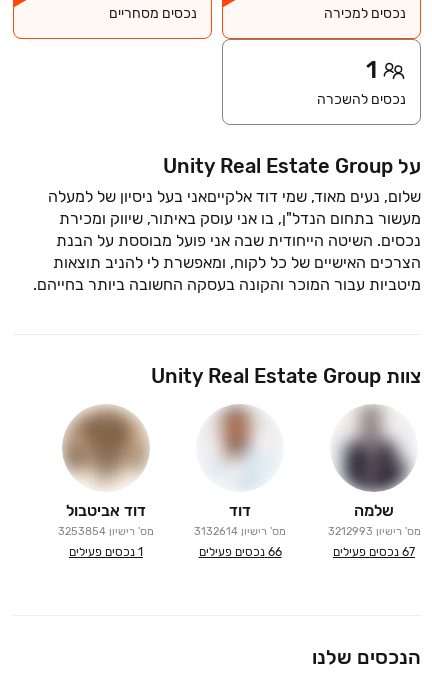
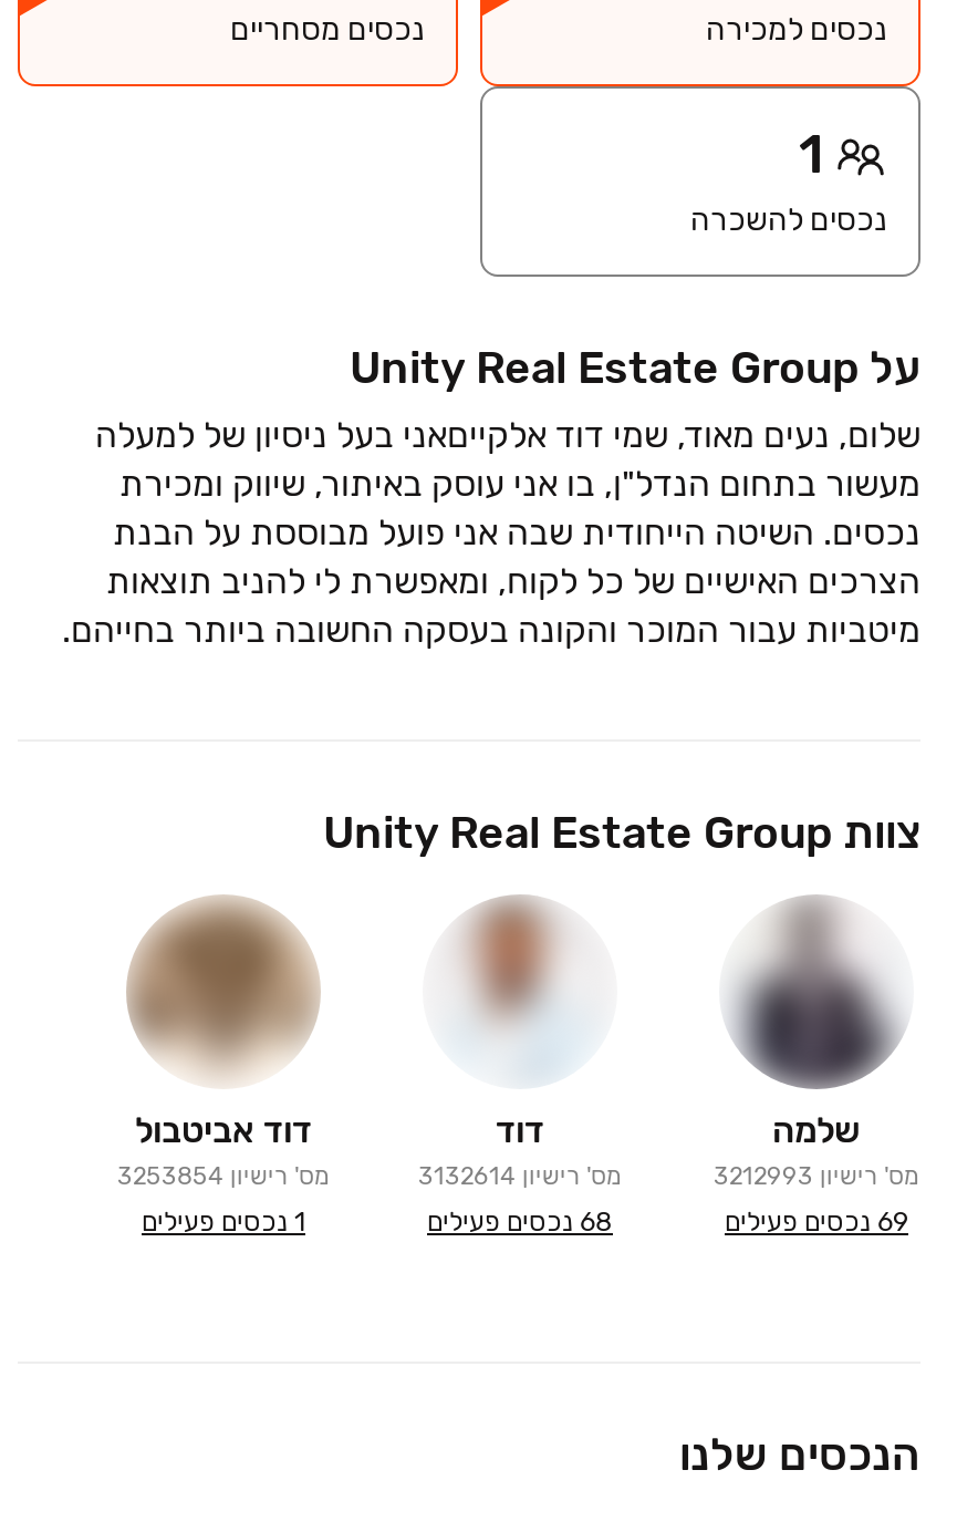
- 66 נכסים פעילים
+ 68 נכסים פעילים

- 67 נכסים פעילים
+ 69 נכסים פעילים
